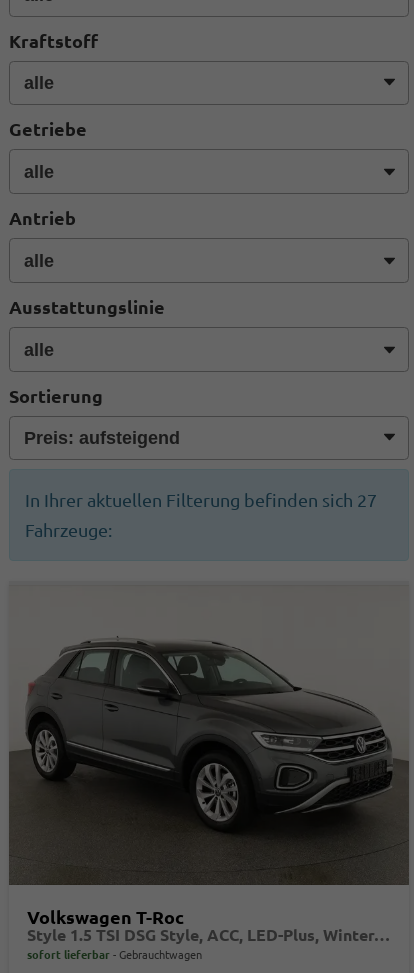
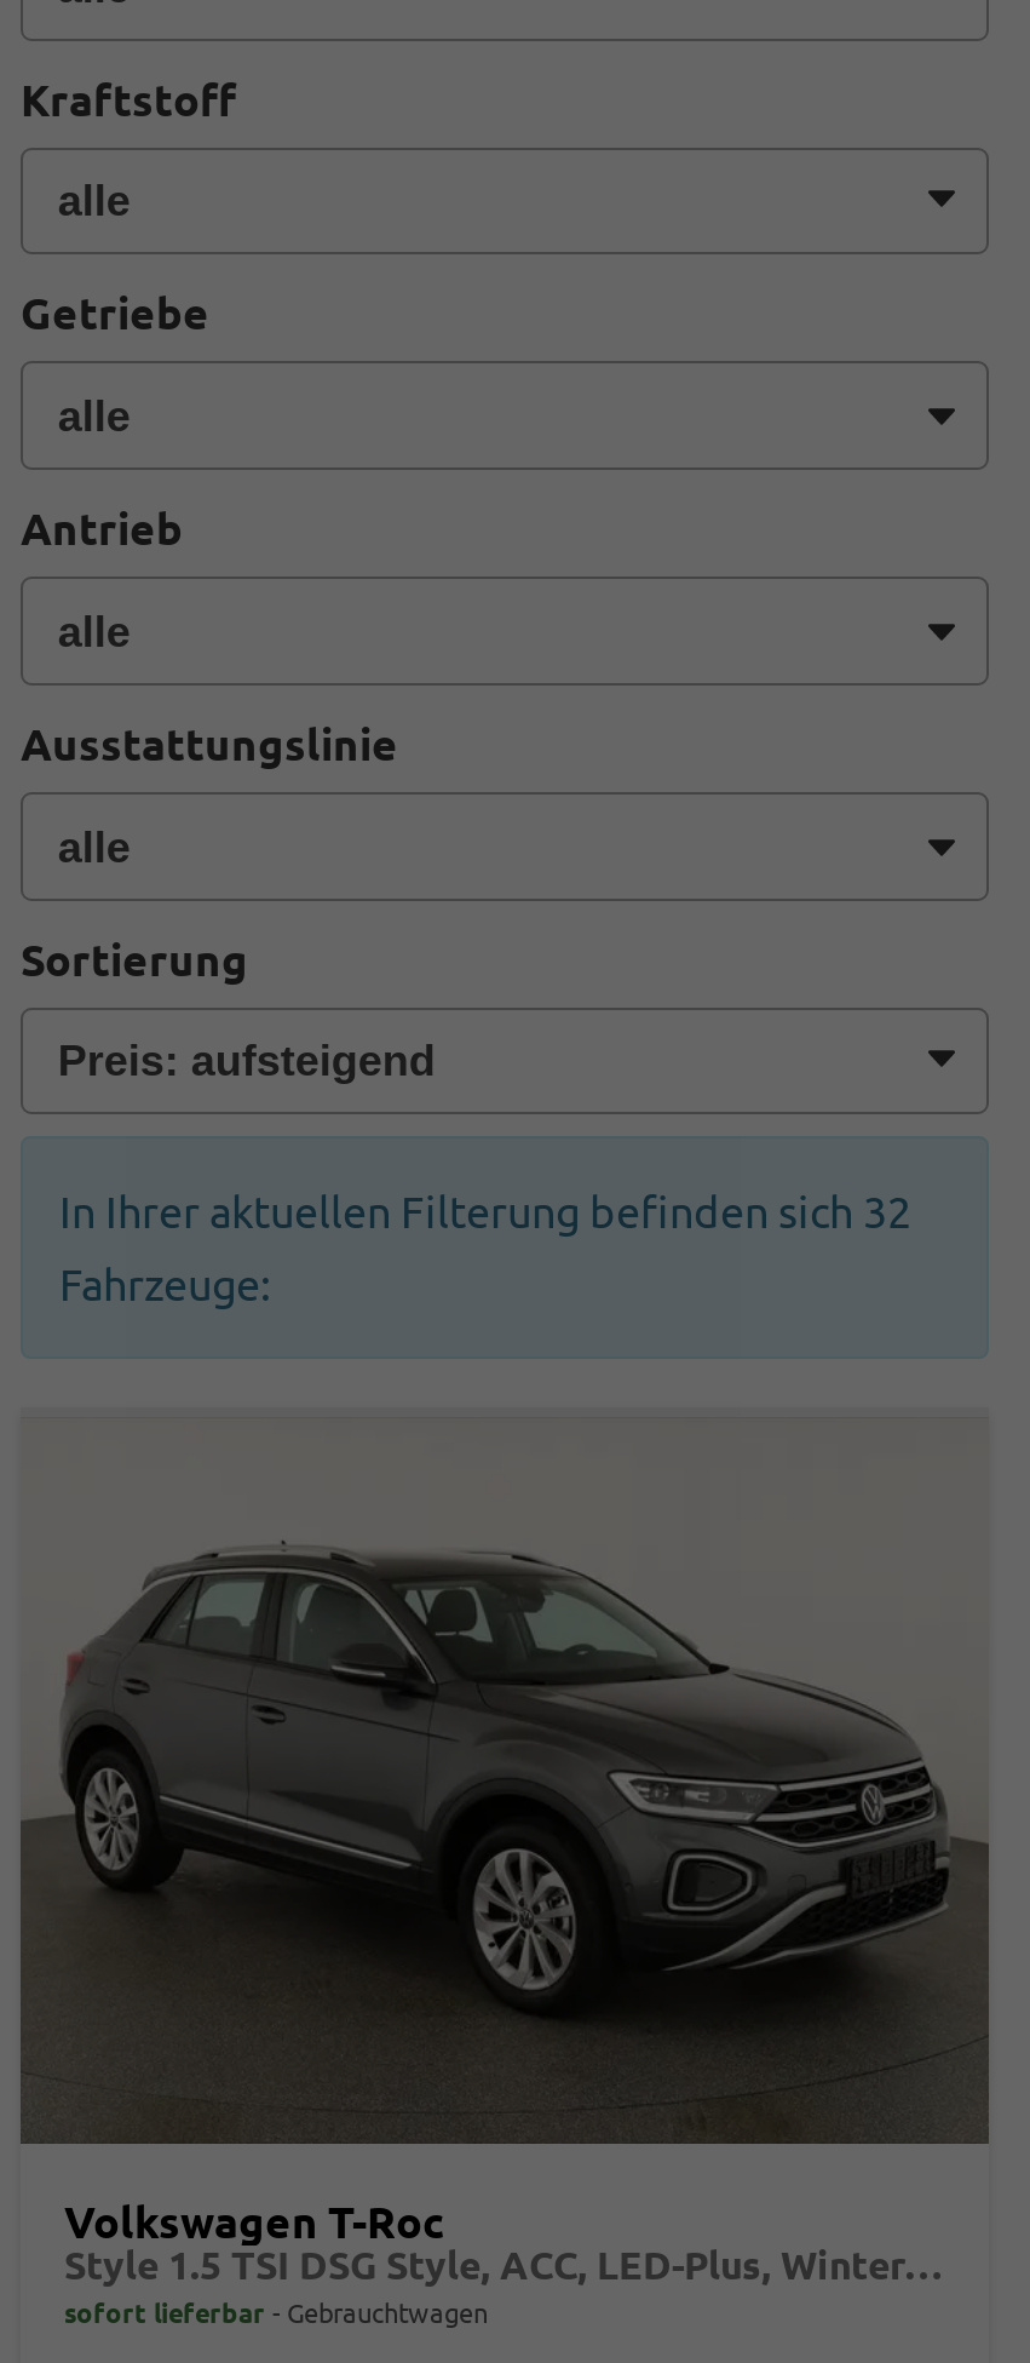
- In Ihrer aktuellen Filterung befinden sich 27
+ In Ihrer aktuellen Filterung befinden sich 32
